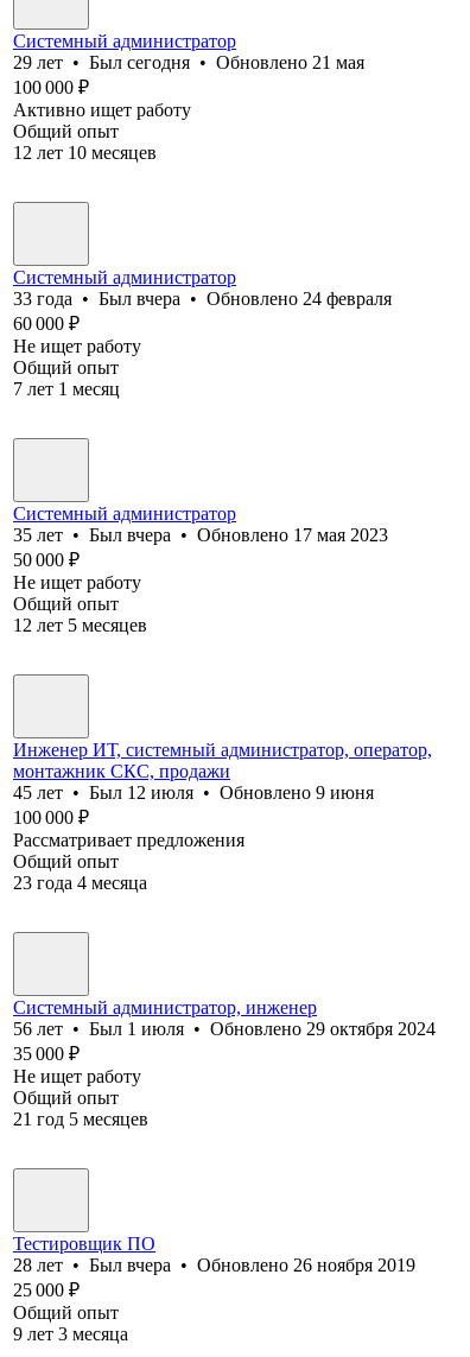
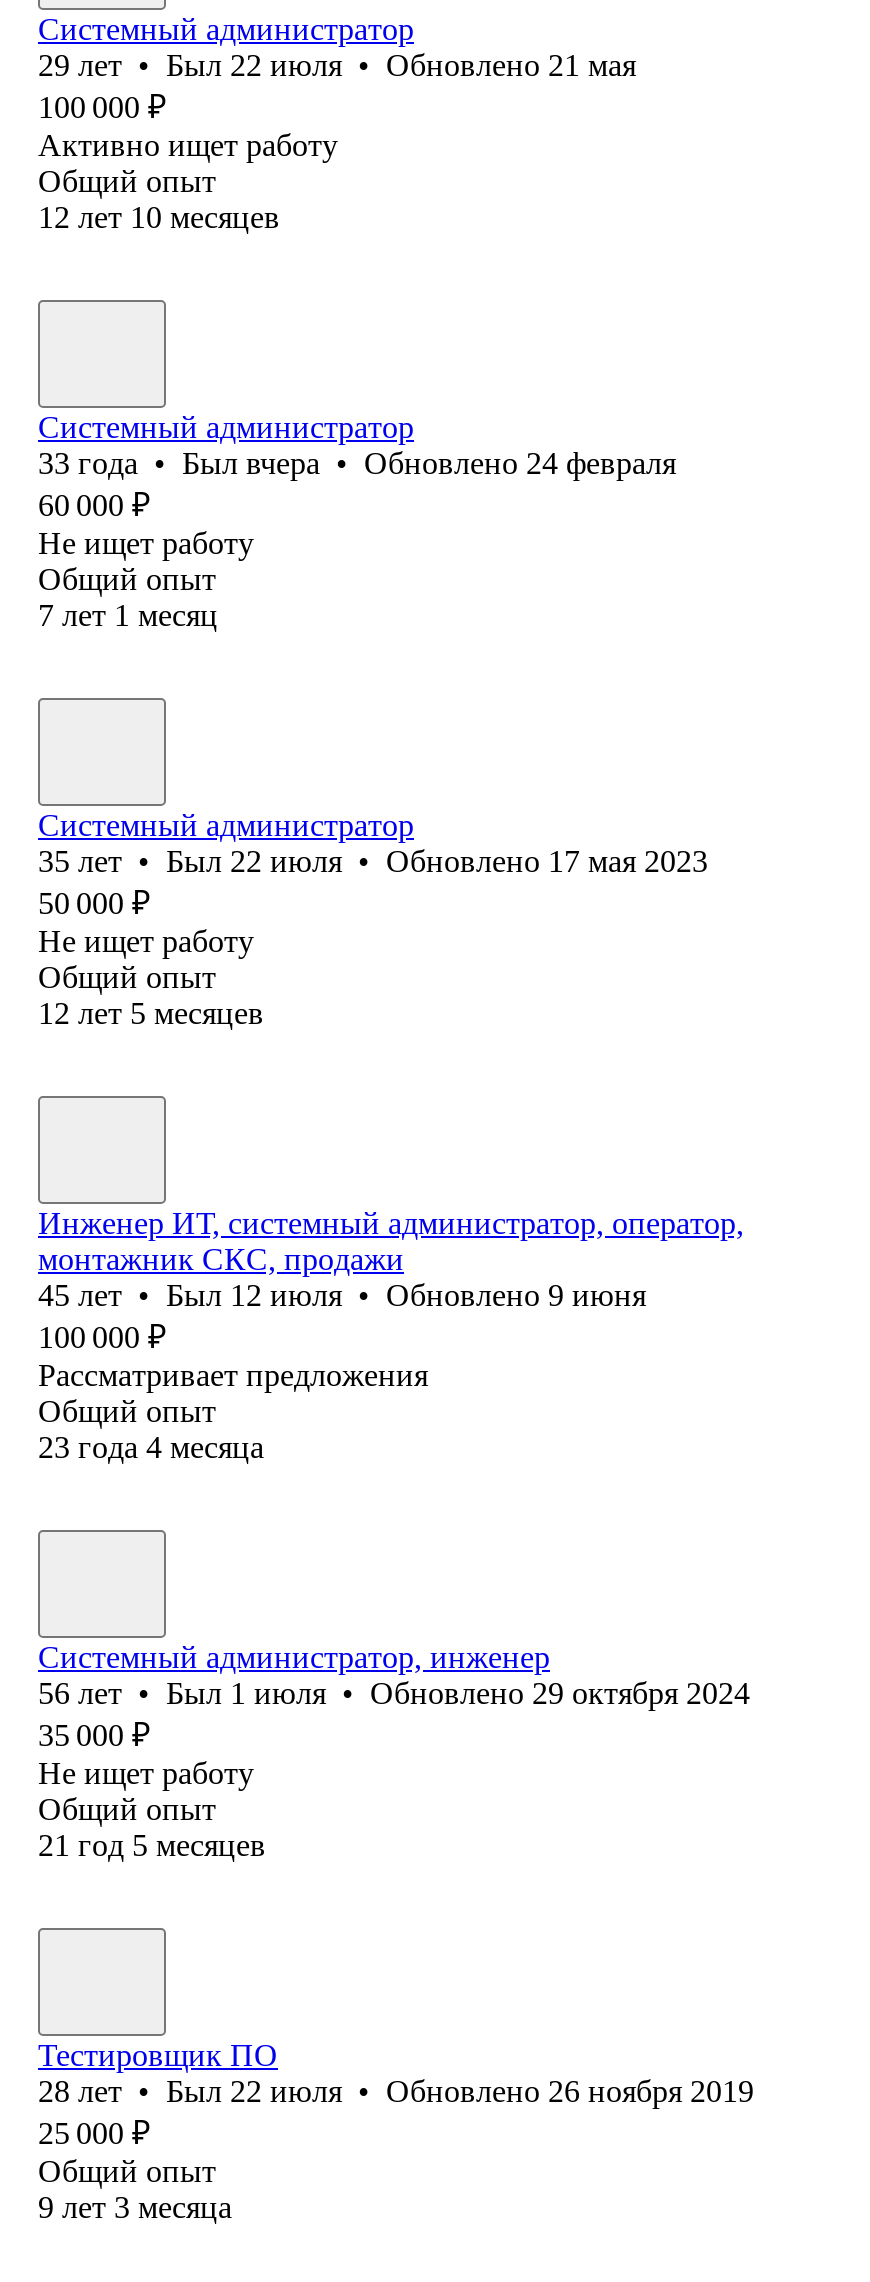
- 29 лет • Был сегодня • Обновлено 21 мая
+ 29 лет • Был 22 июля • Обновлено 21 мая

- 35 лет • Был вчера • Обновлено 17 мая 2023
+ 35 лет • Был 22 июля • Обновлено 17 мая 2023

- 28 лет • Был вчера • Обновлено 26 ноября 2019
+ 28 лет • Был 22 июля • Обновлено 26 ноября 2019
